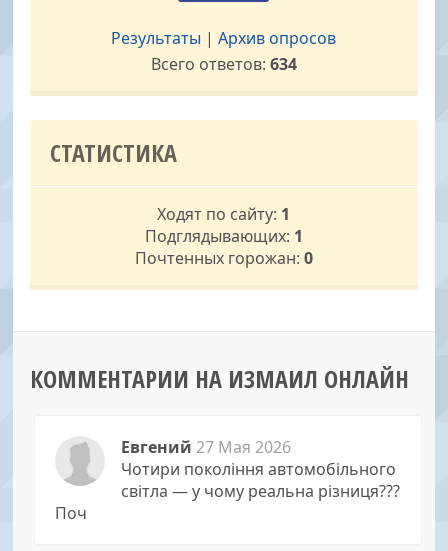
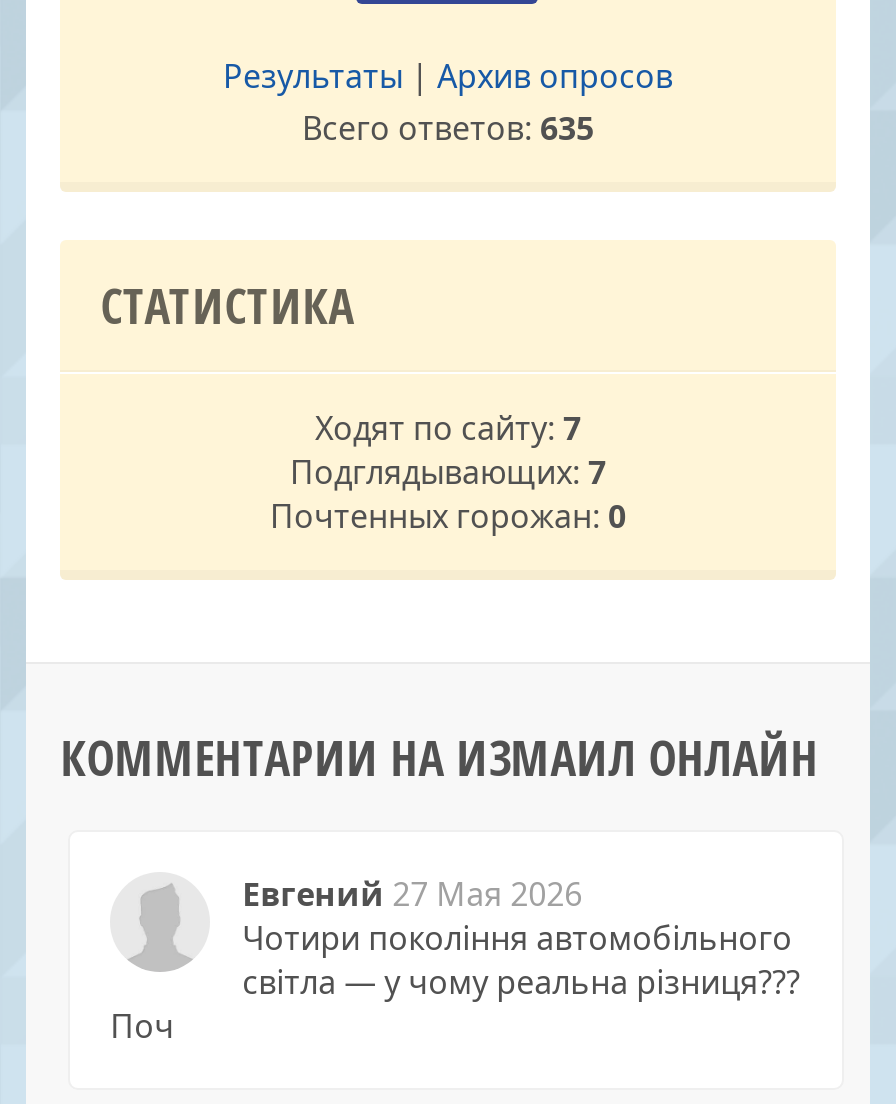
- Всего ответов: 634
+ Всего ответов: 635

- Ходят по сайту: 1
+ Ходят по сайту: 7

- Подглядывающих: 1
+ Подглядывающих: 7
